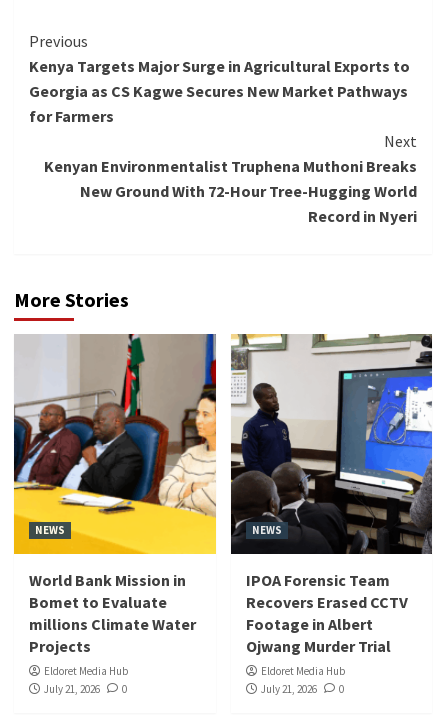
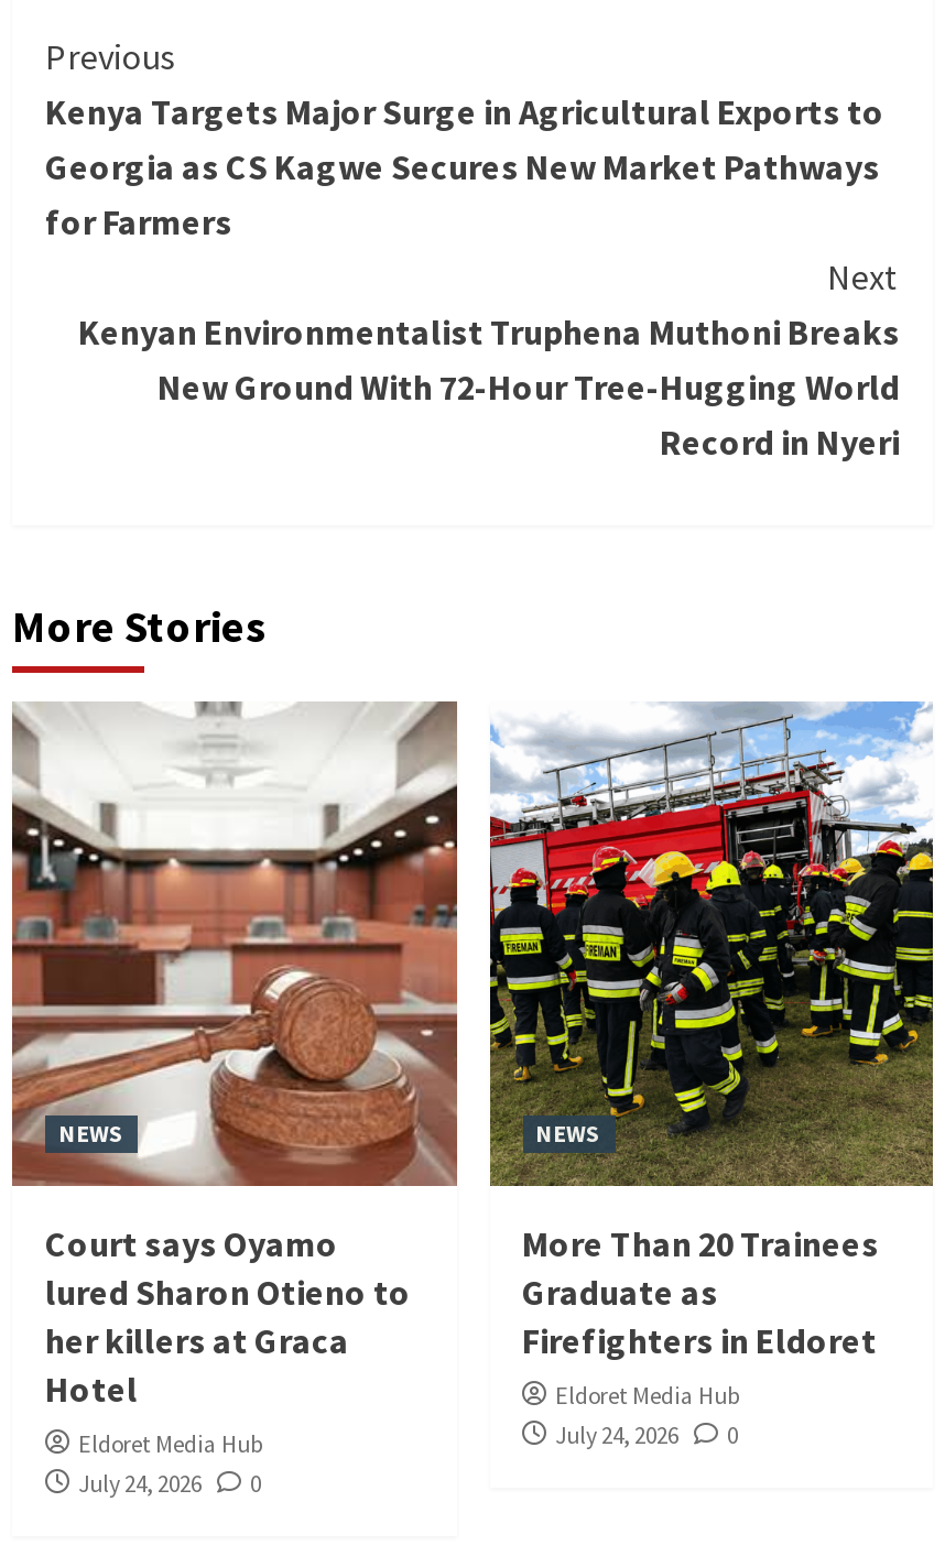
- [image]
- World Bank Mission in
- Bomet to Evaluate
- millions Climate Water
- Projects
+ [image]
+ Court says Oyamo
+ lured Sharon Otieno to
+ her killers at Graca
+ Hotel

- [image]
- IPOA Forensic Team
- Recovers Erased CCTV
- Footage in Albert
- Ojwang Murder Trial
+ [image]
+ More Than 20 Trainees
+ Graduate as
+ Firefighters in Eldoret

moved up: Eldoret Media Hub | 0

- July 21, 2026 0
+ July 24, 2026 0

- July 21, 2026 0
+ July 24, 2026 0
